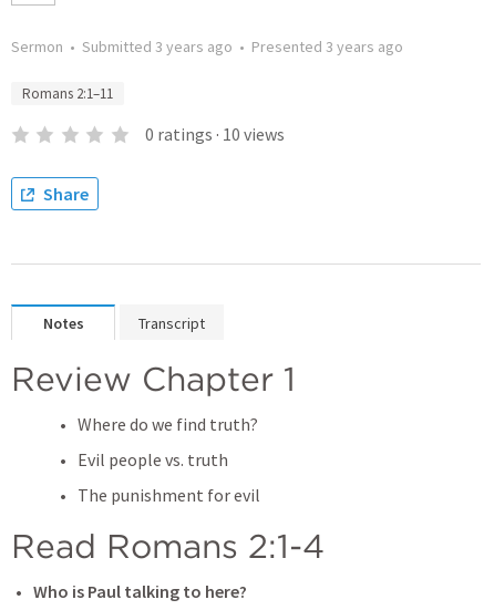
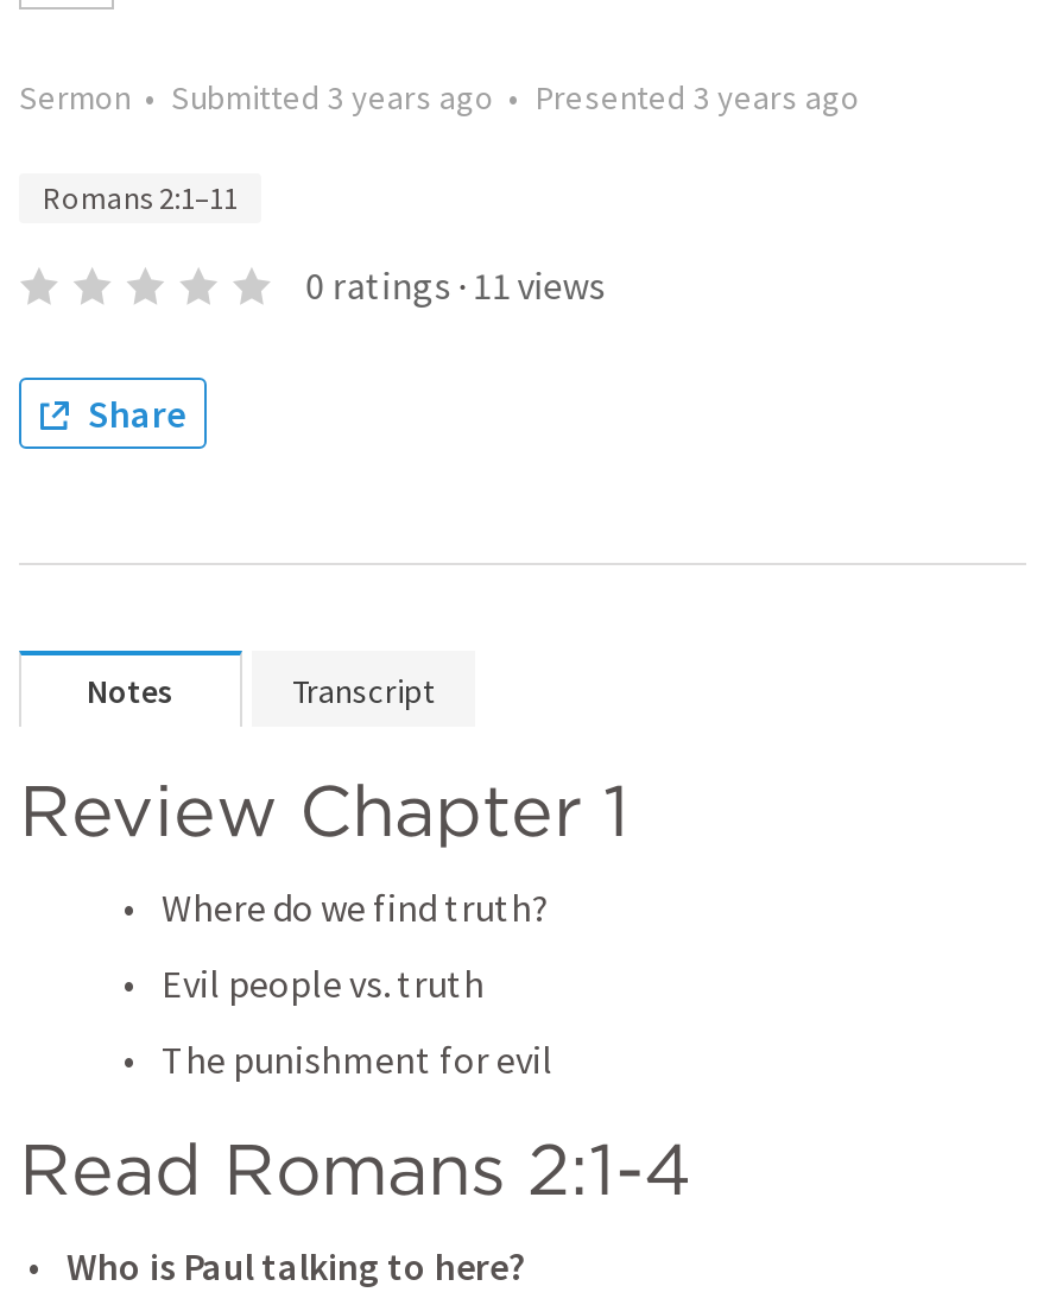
- 0 ratings · 10 views
+ 0 ratings · 11 views
